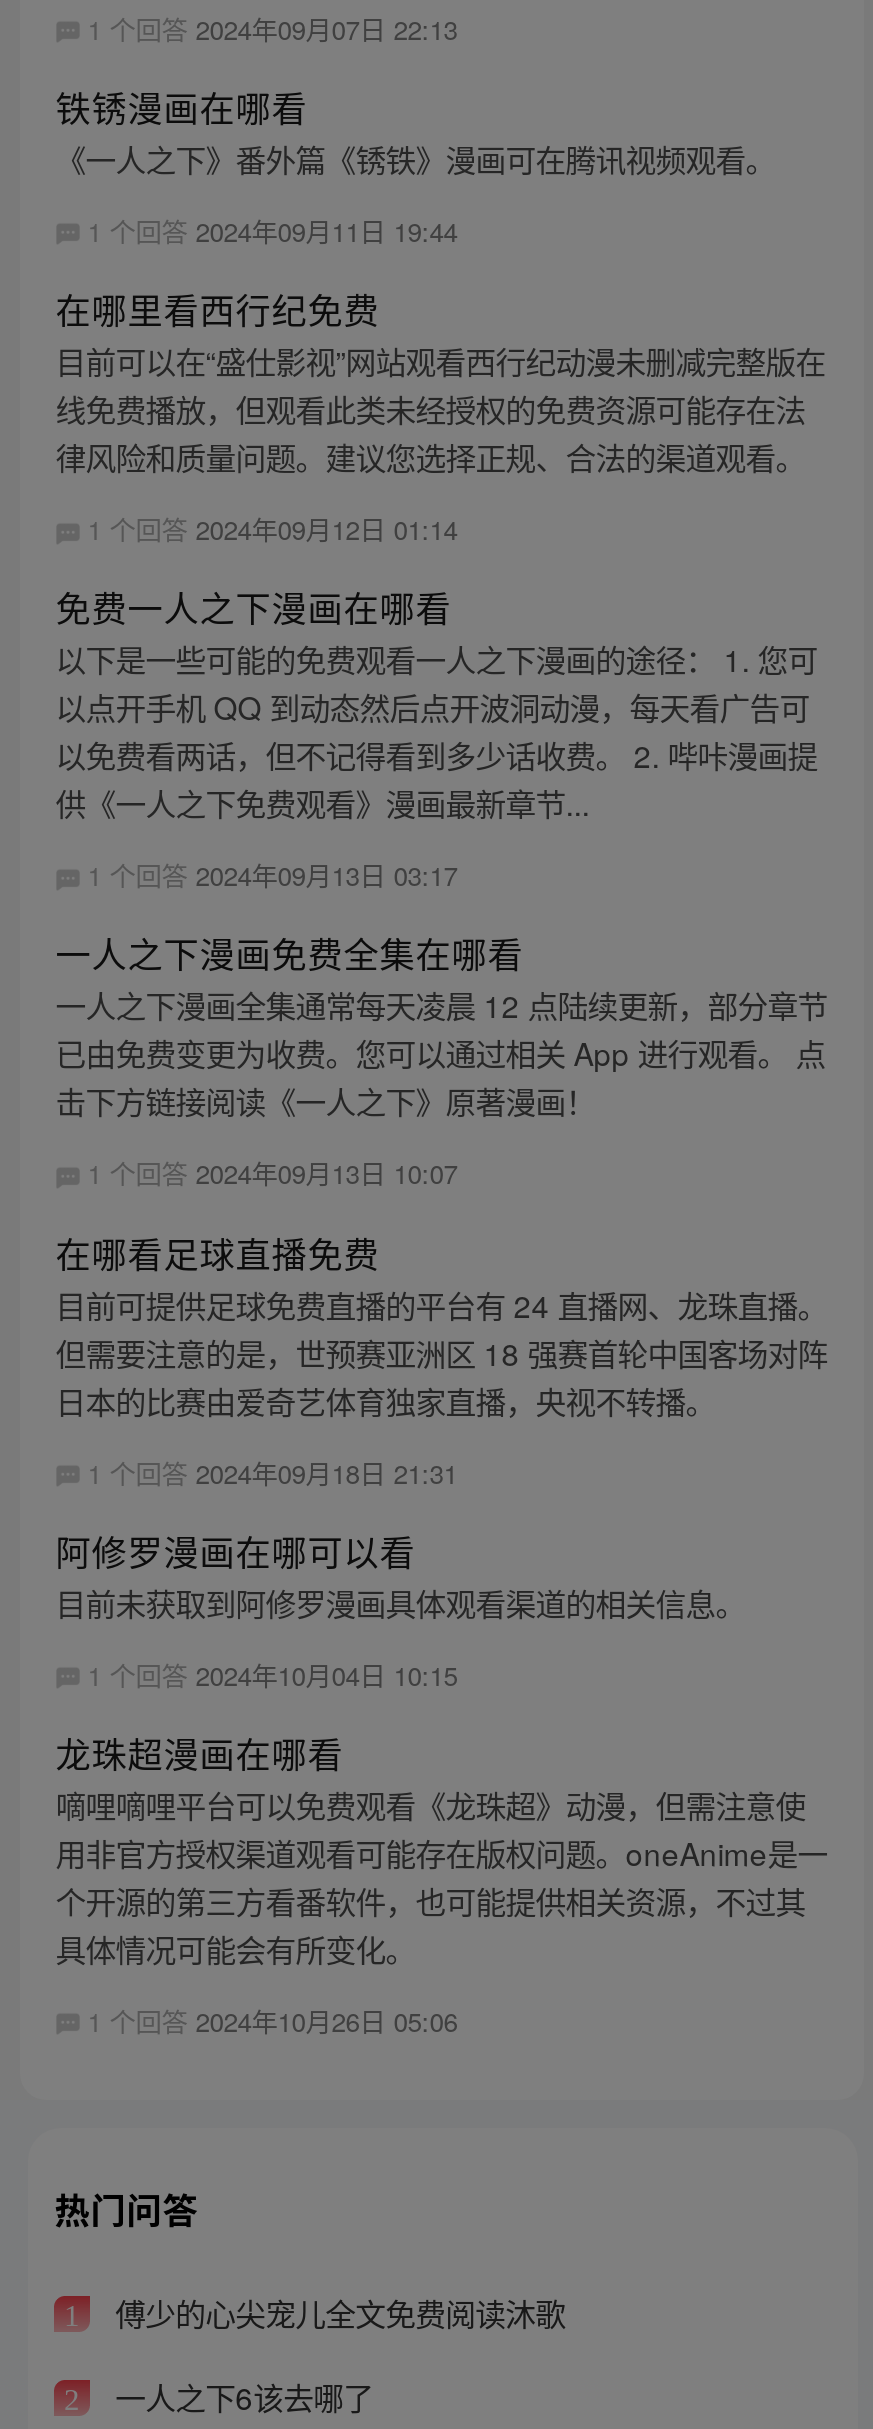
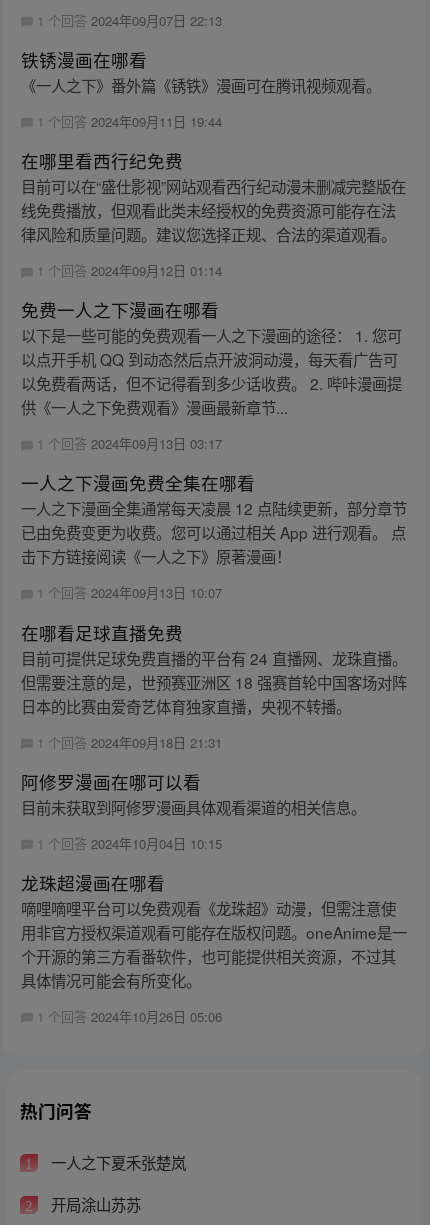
- 傅少的心尖宠儿全文免费阅读沐歌
+ 一人之下夏禾张楚岚

- 一人之下6该去哪了
+ 开局涂山苏苏
